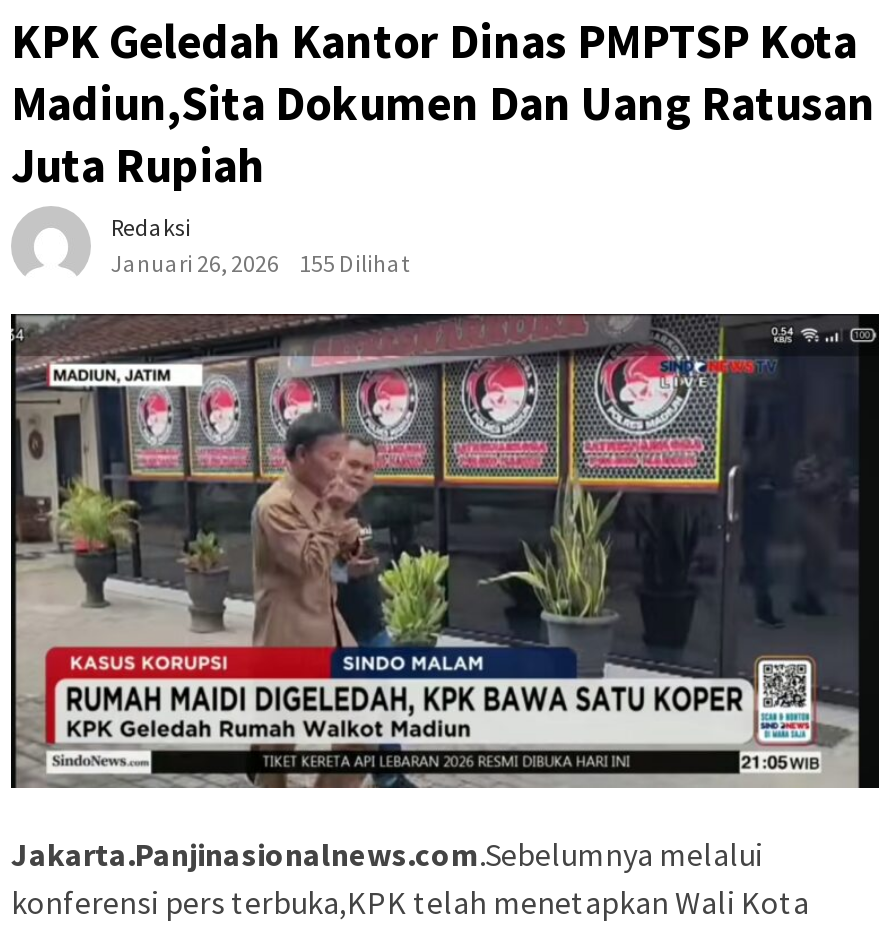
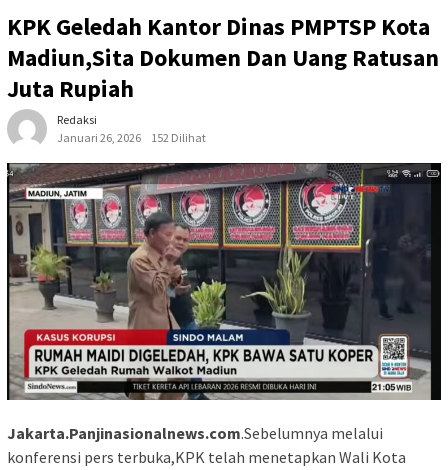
- Januari 26, 2026 155 Dilihat
+ Januari 26, 2026 152 Dilihat
